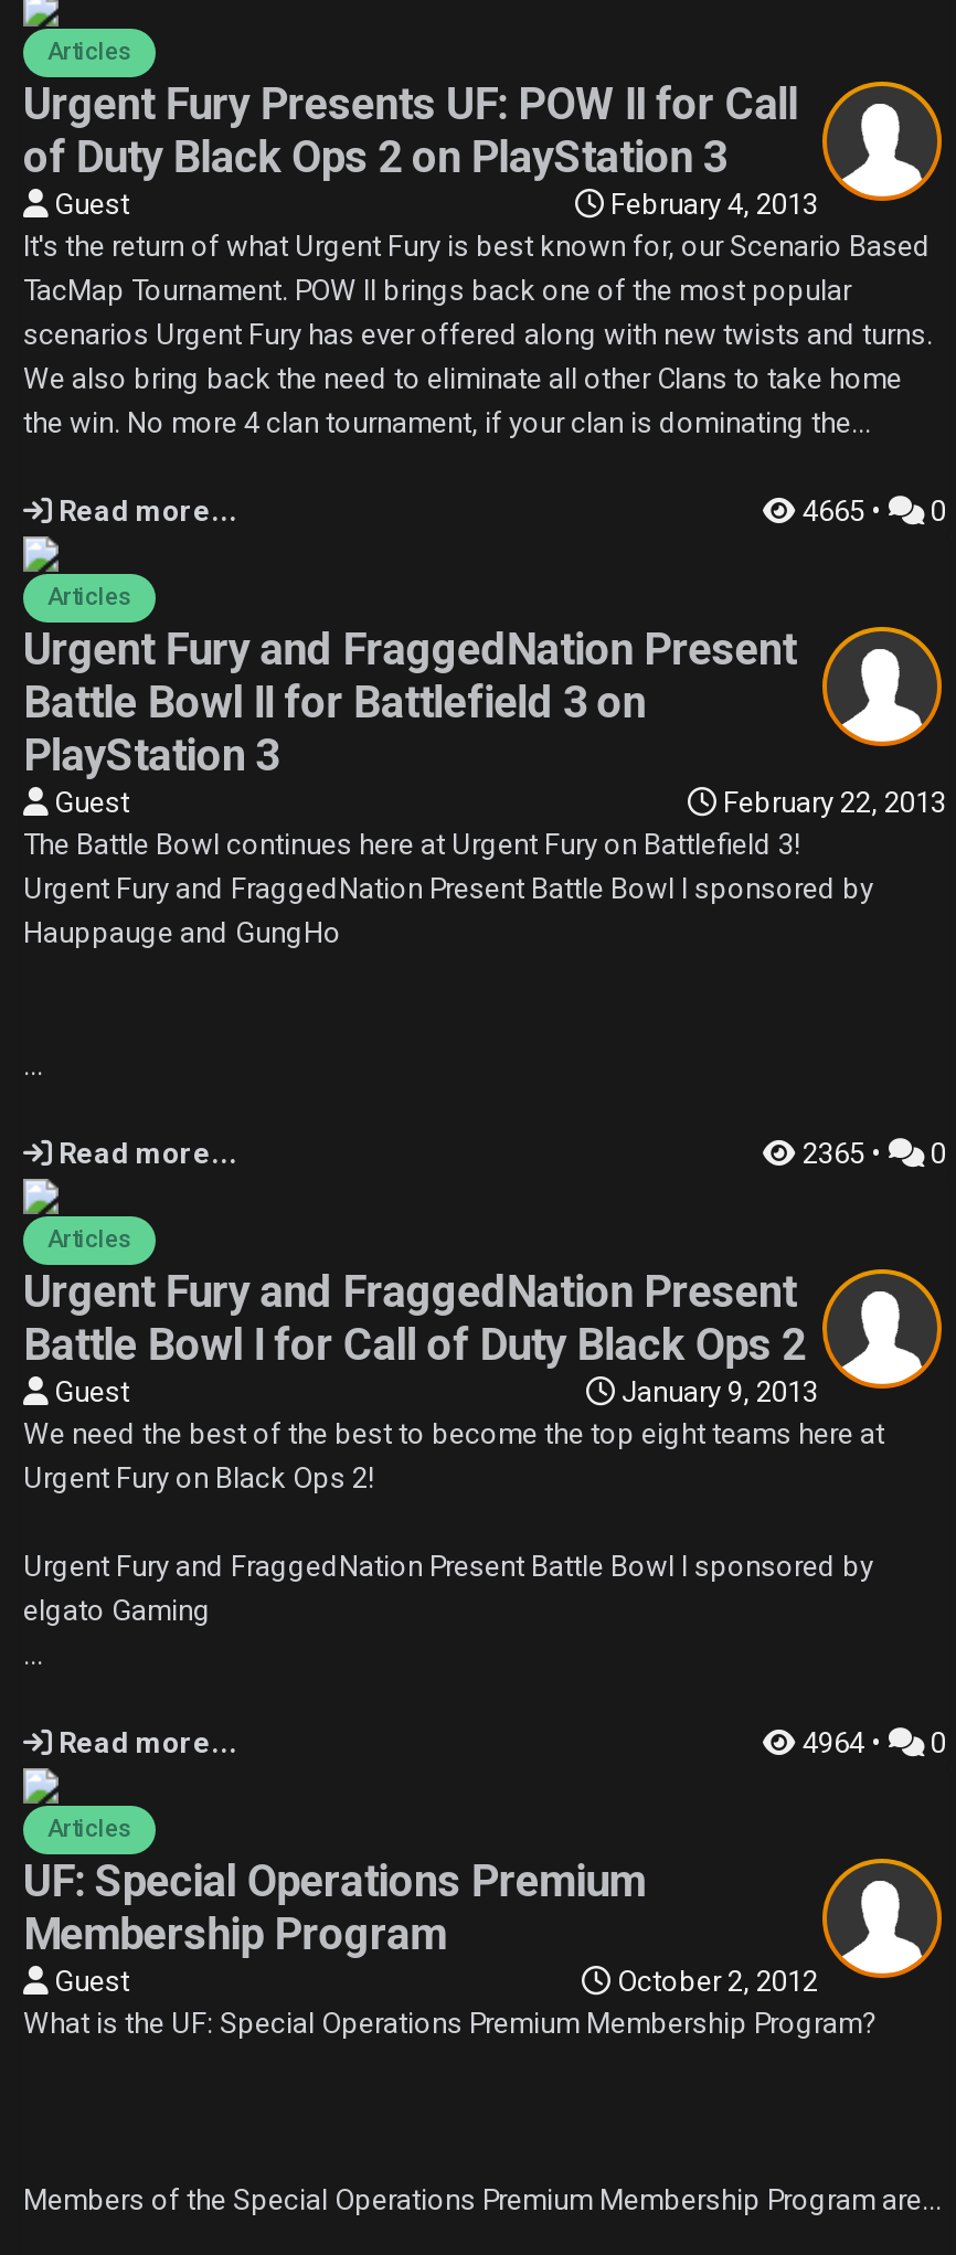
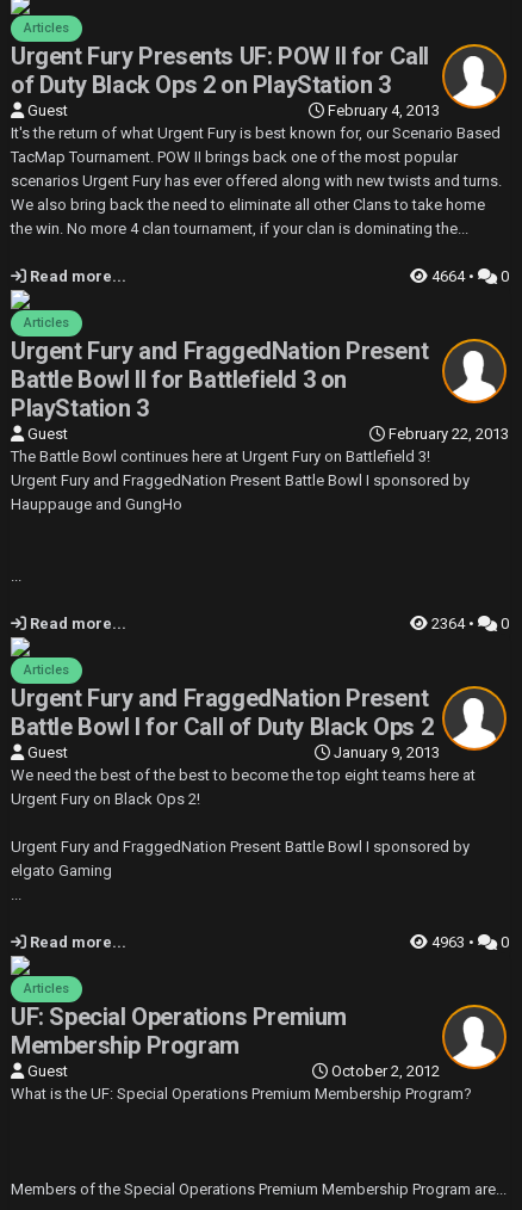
- 4665 • 0
+ 4664 • 0

- 2365 • 0
+ 2364 • 0

- 4964 • 0
+ 4963 • 0
